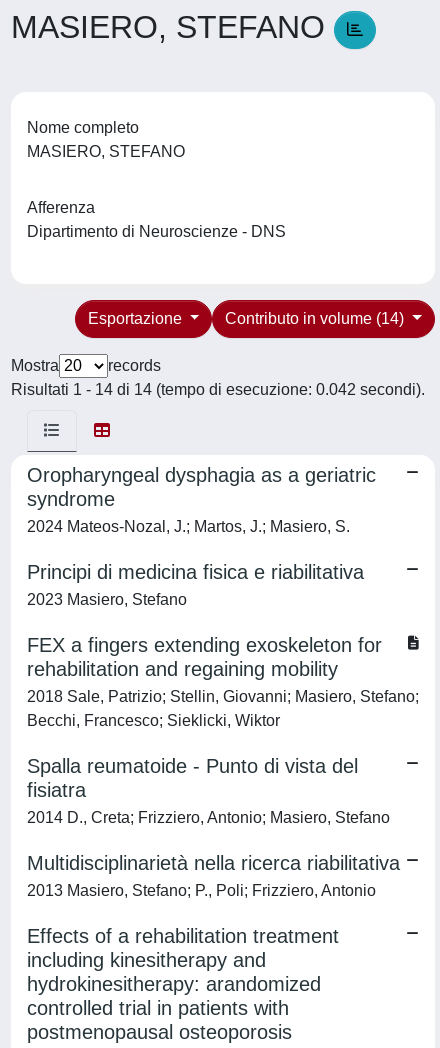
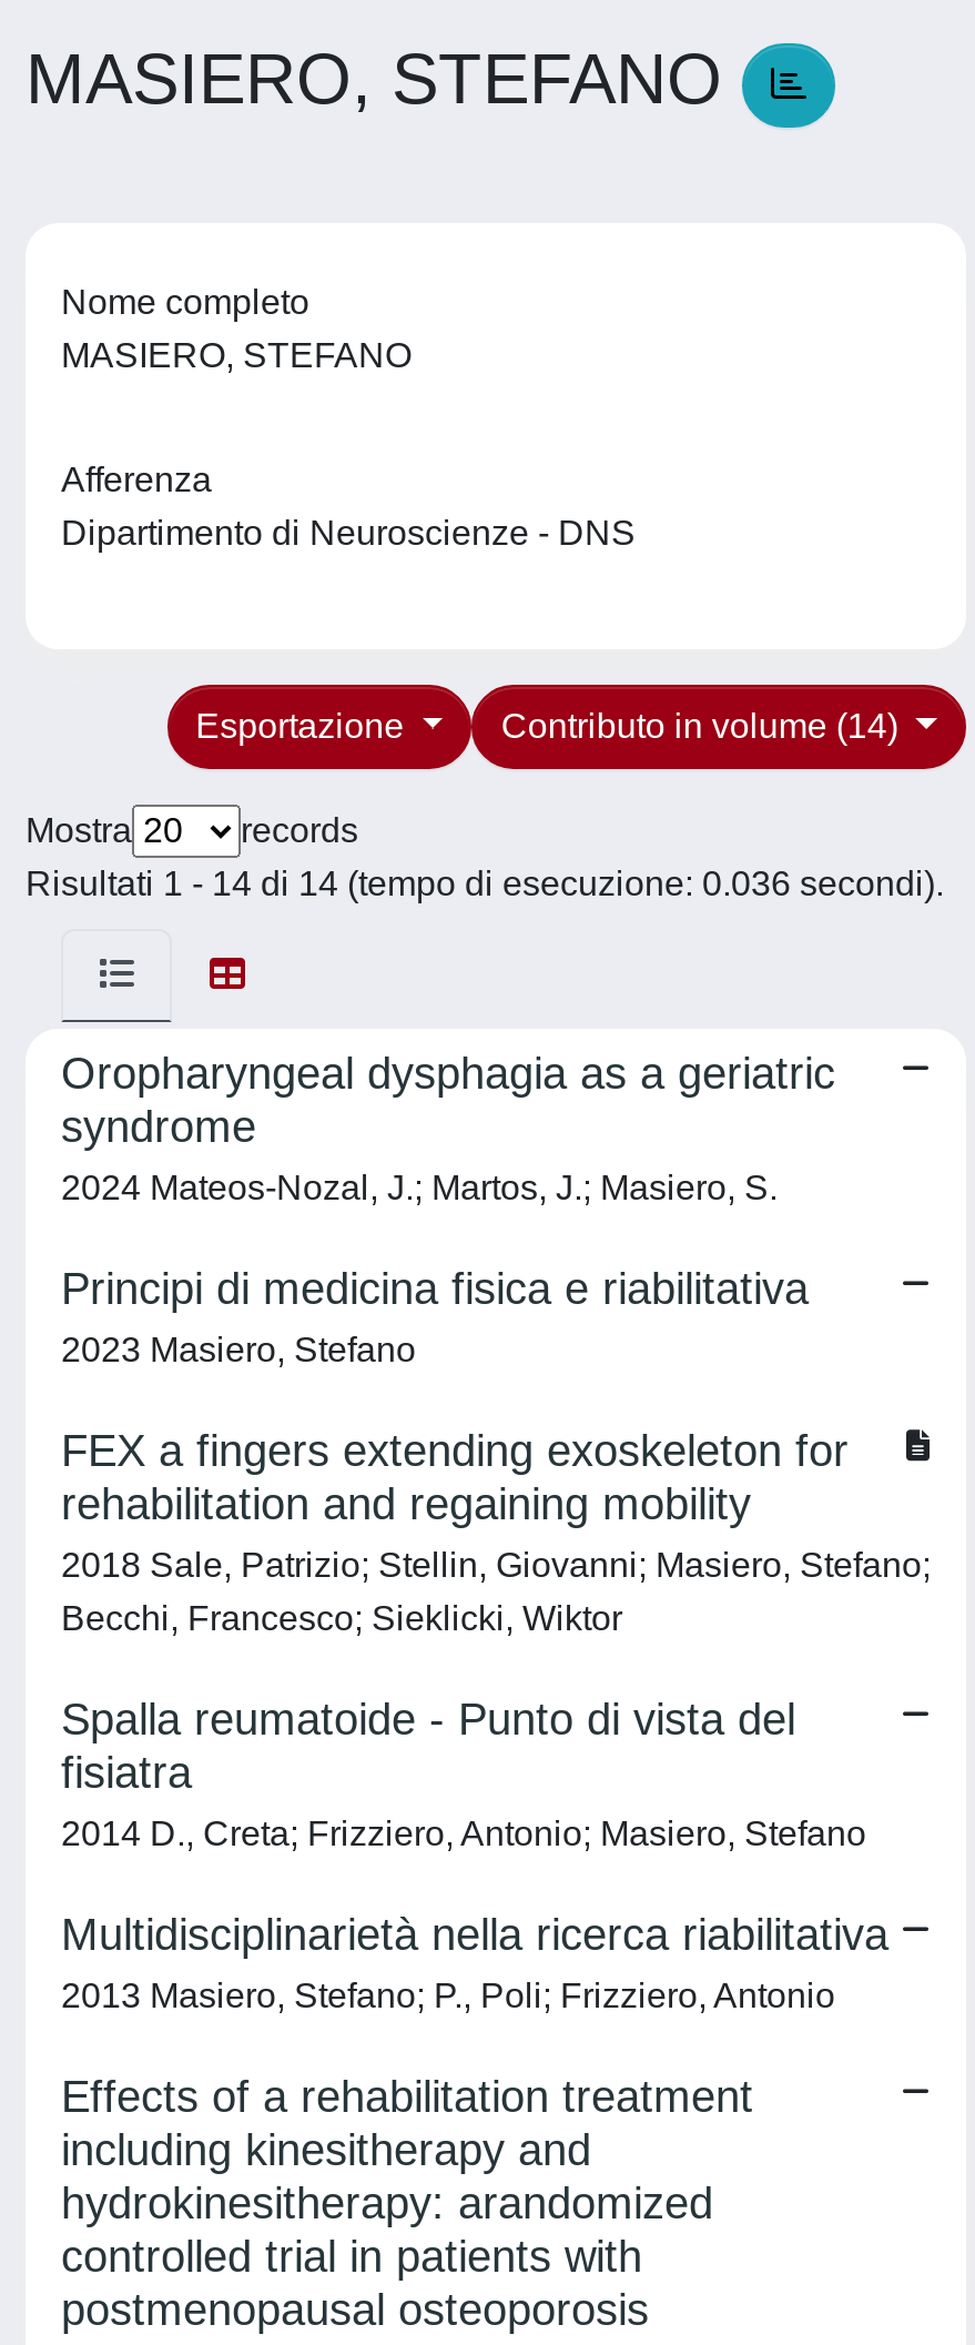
- Risultati 1 - 14 di 14 (tempo di esecuzione: 0.042 secondi).
+ Risultati 1 - 14 di 14 (tempo di esecuzione: 0.036 secondi).
